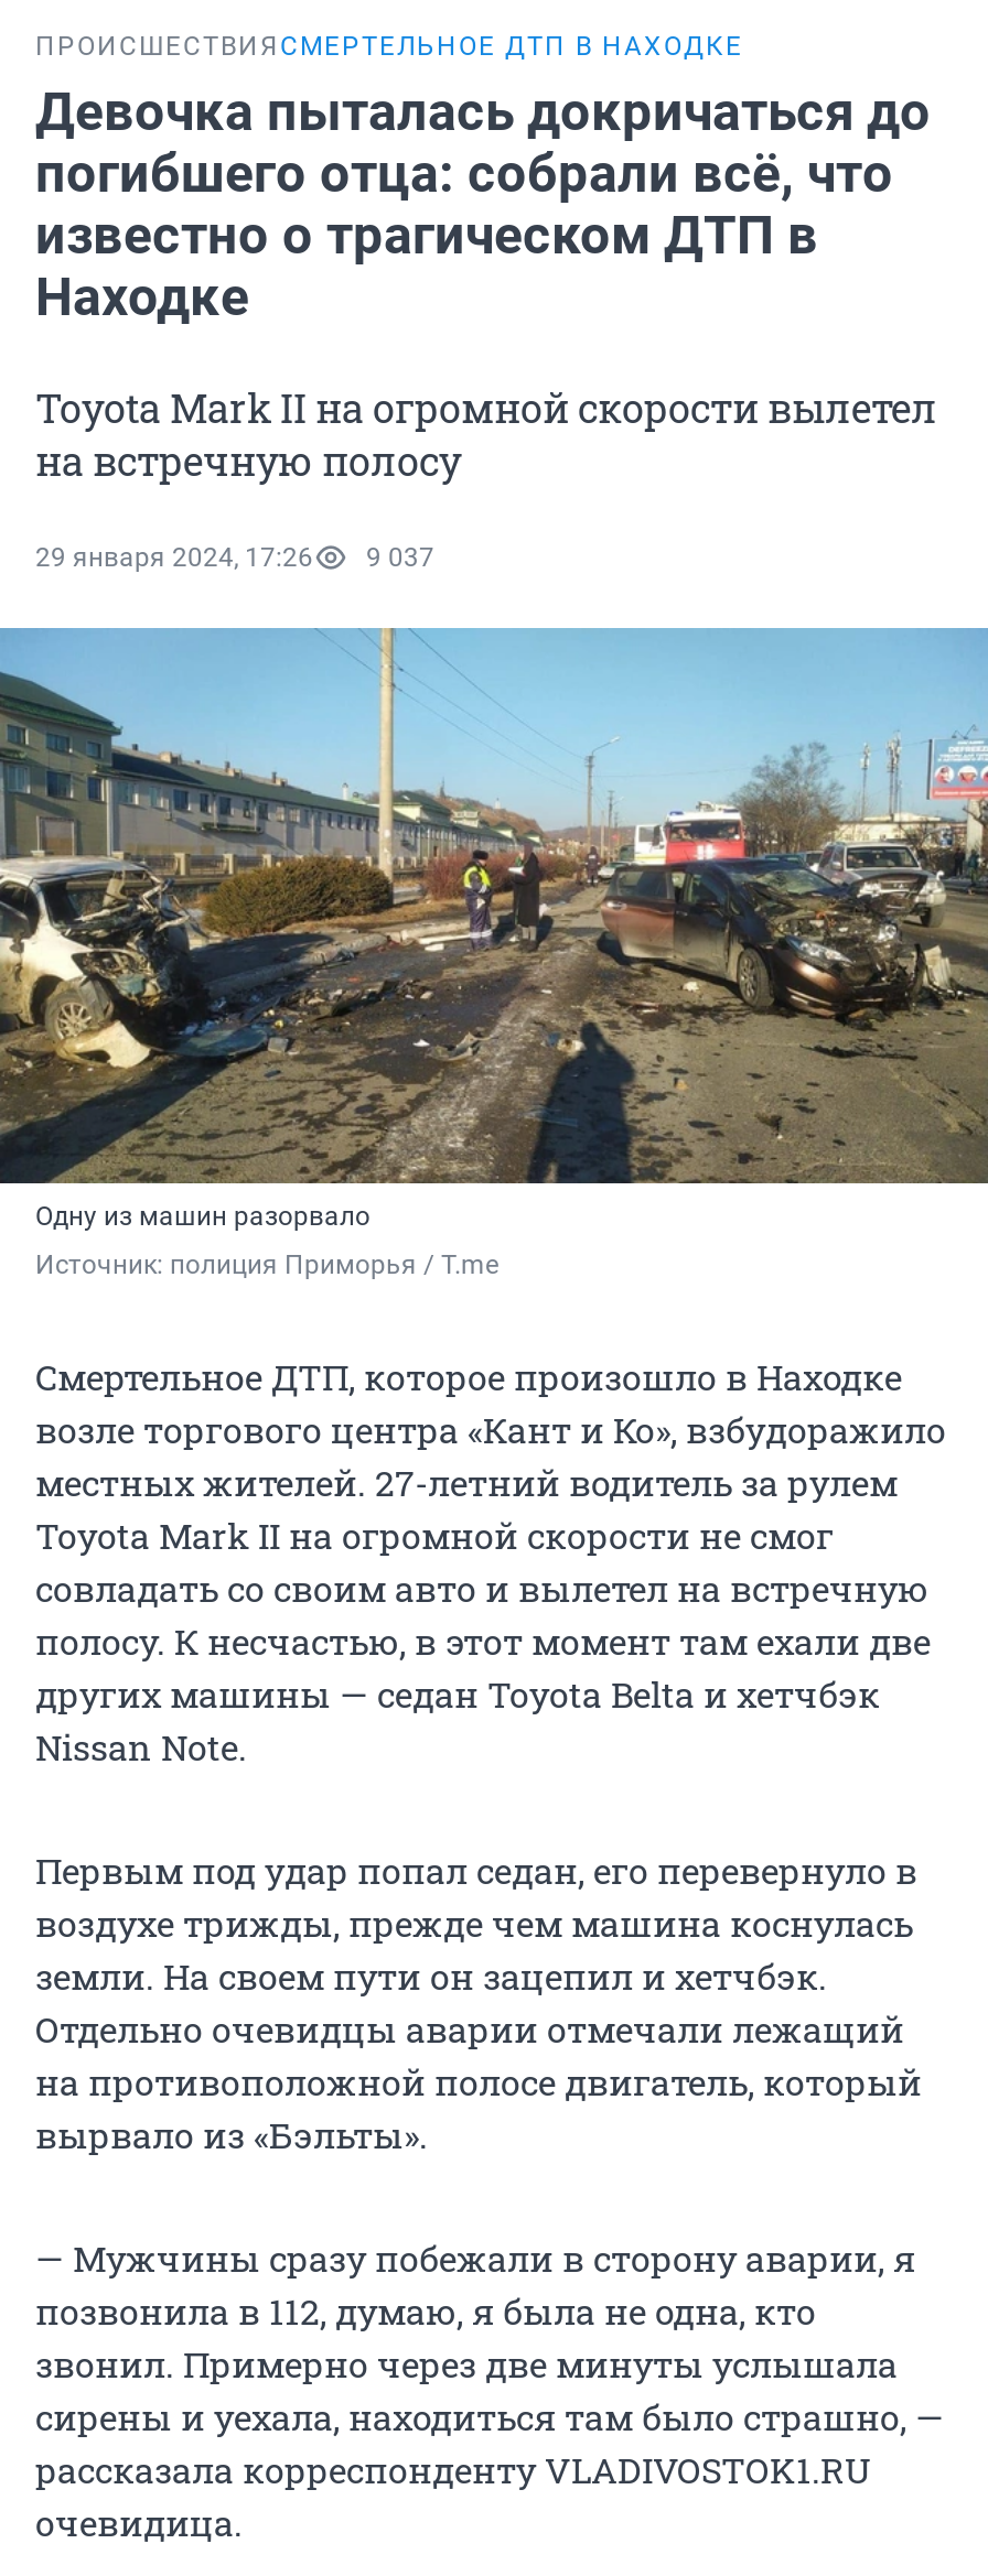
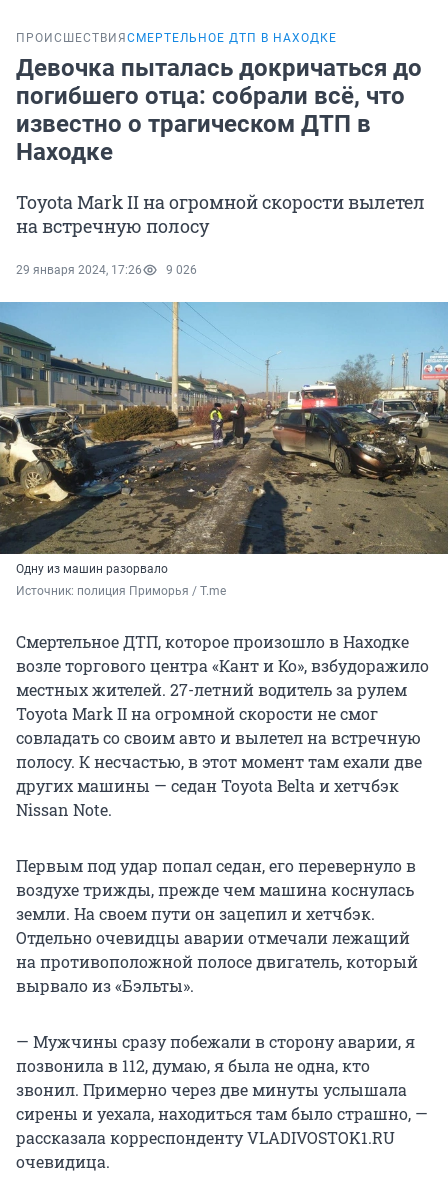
- 29 января 2024, 17:26 9 037
+ 29 января 2024, 17:26 9 026
